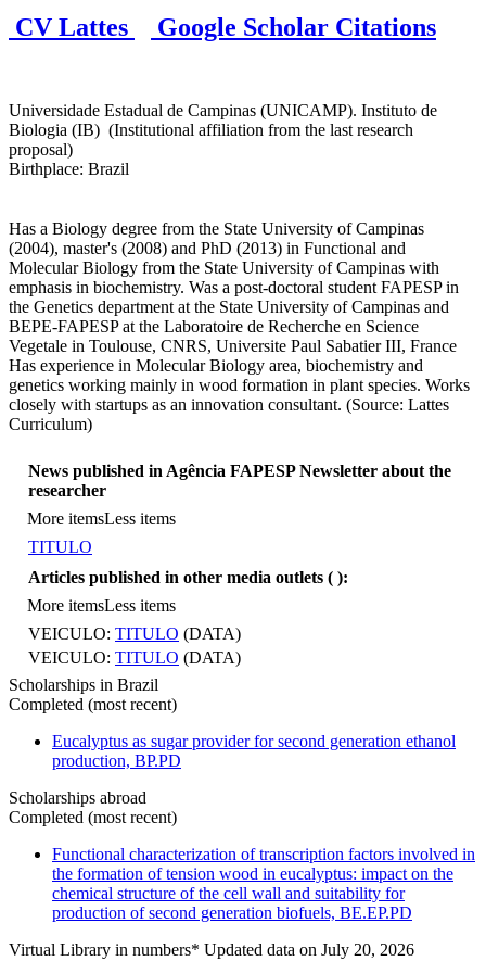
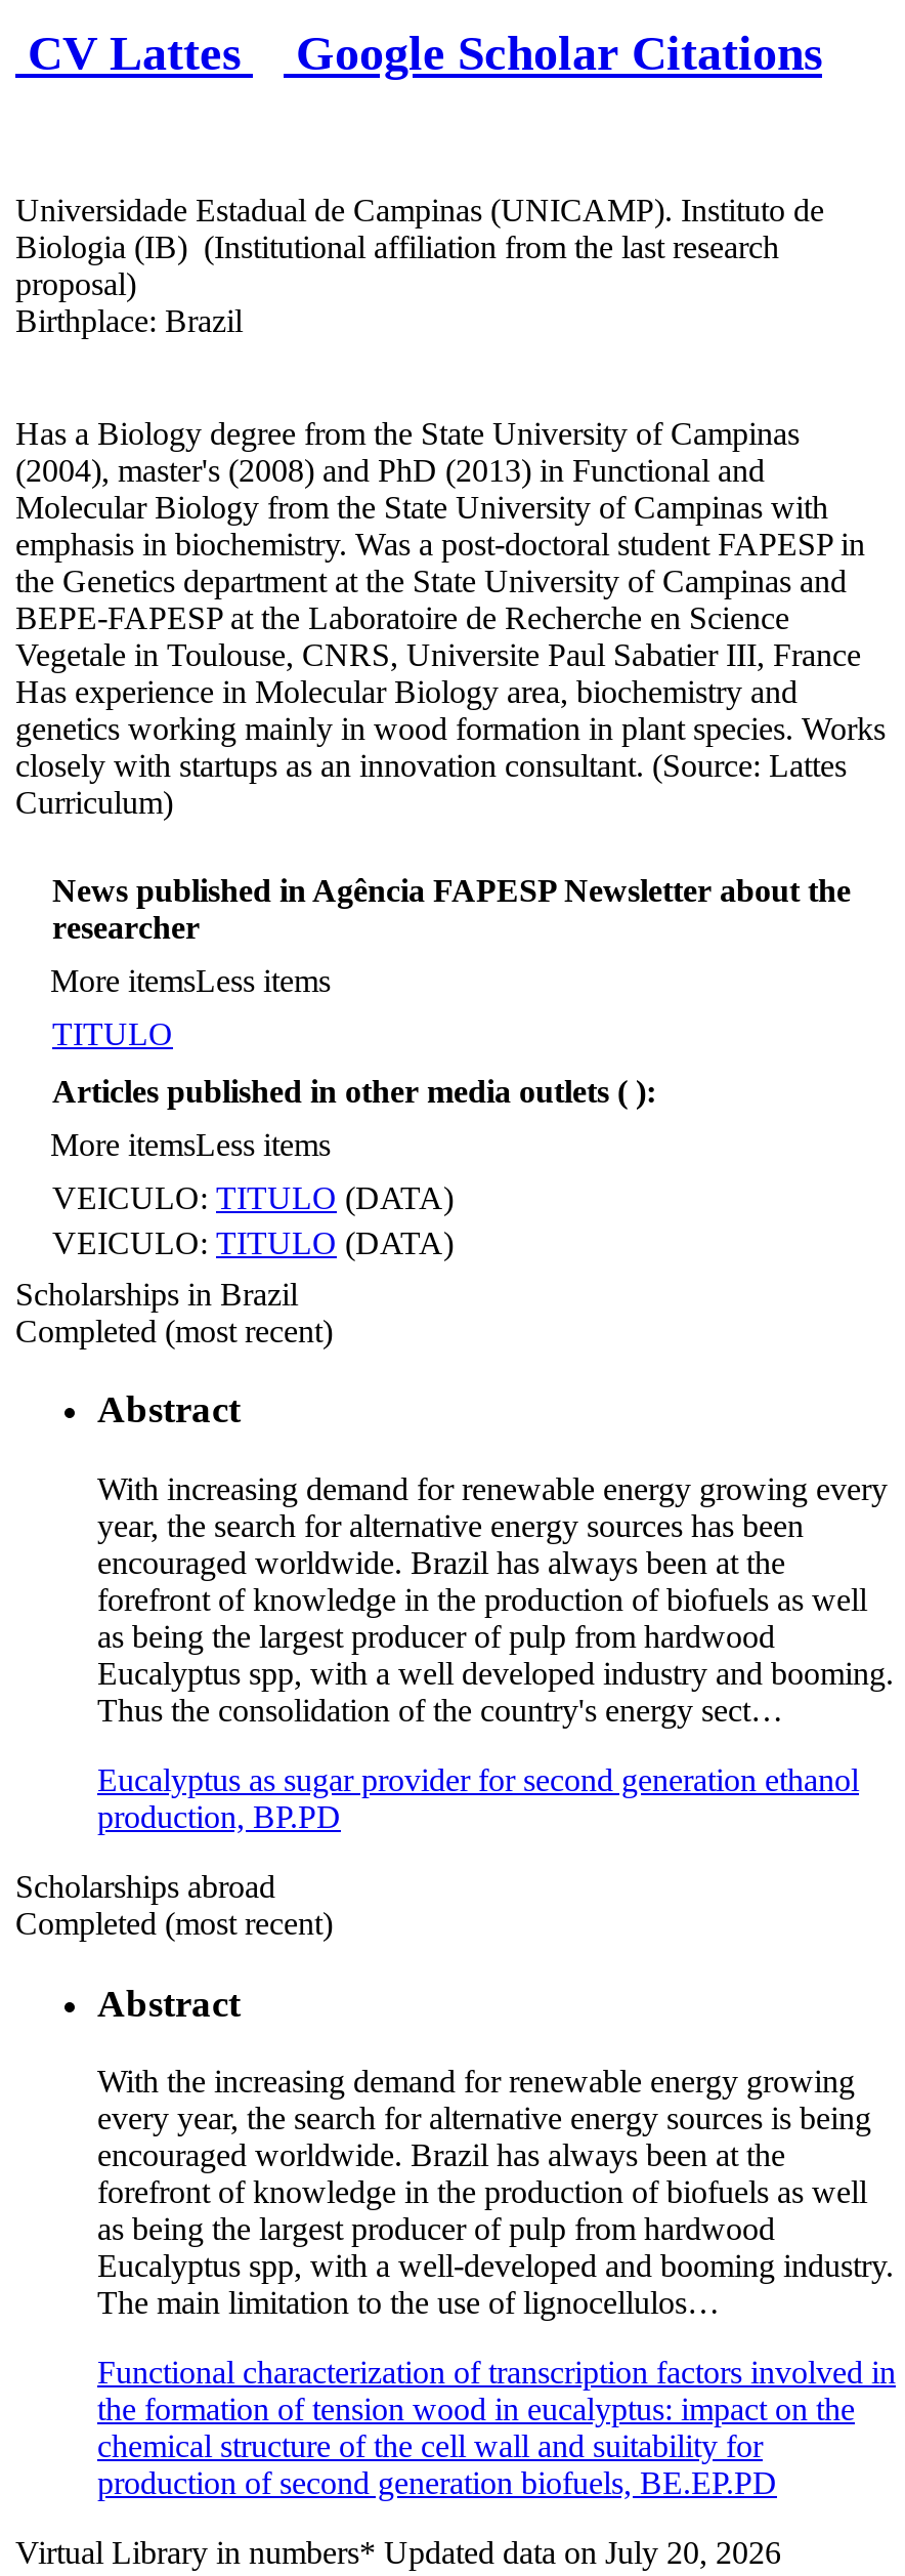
+ Abstract
+ With increasing demand for renewable energy growing every
+ year, the search for alternative energy sources has been
+ encouraged worldwide. Brazil has always been at the
+ forefront of knowledge in the production of biofuels as well
+ as being the largest producer of pulp from hardwood
+ Eucalyptus spp, with a well developed industry and booming.
+ Thus the consolidation of the country's energy sect…

+ Abstract
+ With the increasing demand for renewable energy growing
+ every year, the search for alternative energy sources is being
+ encouraged worldwide. Brazil has always been at the
+ forefront of knowledge in the production of biofuels as well
+ as being the largest producer of pulp from hardwood
+ Eucalyptus spp, with a well-developed and booming industry.
+ The main limitation to the use of lignocellulos…
